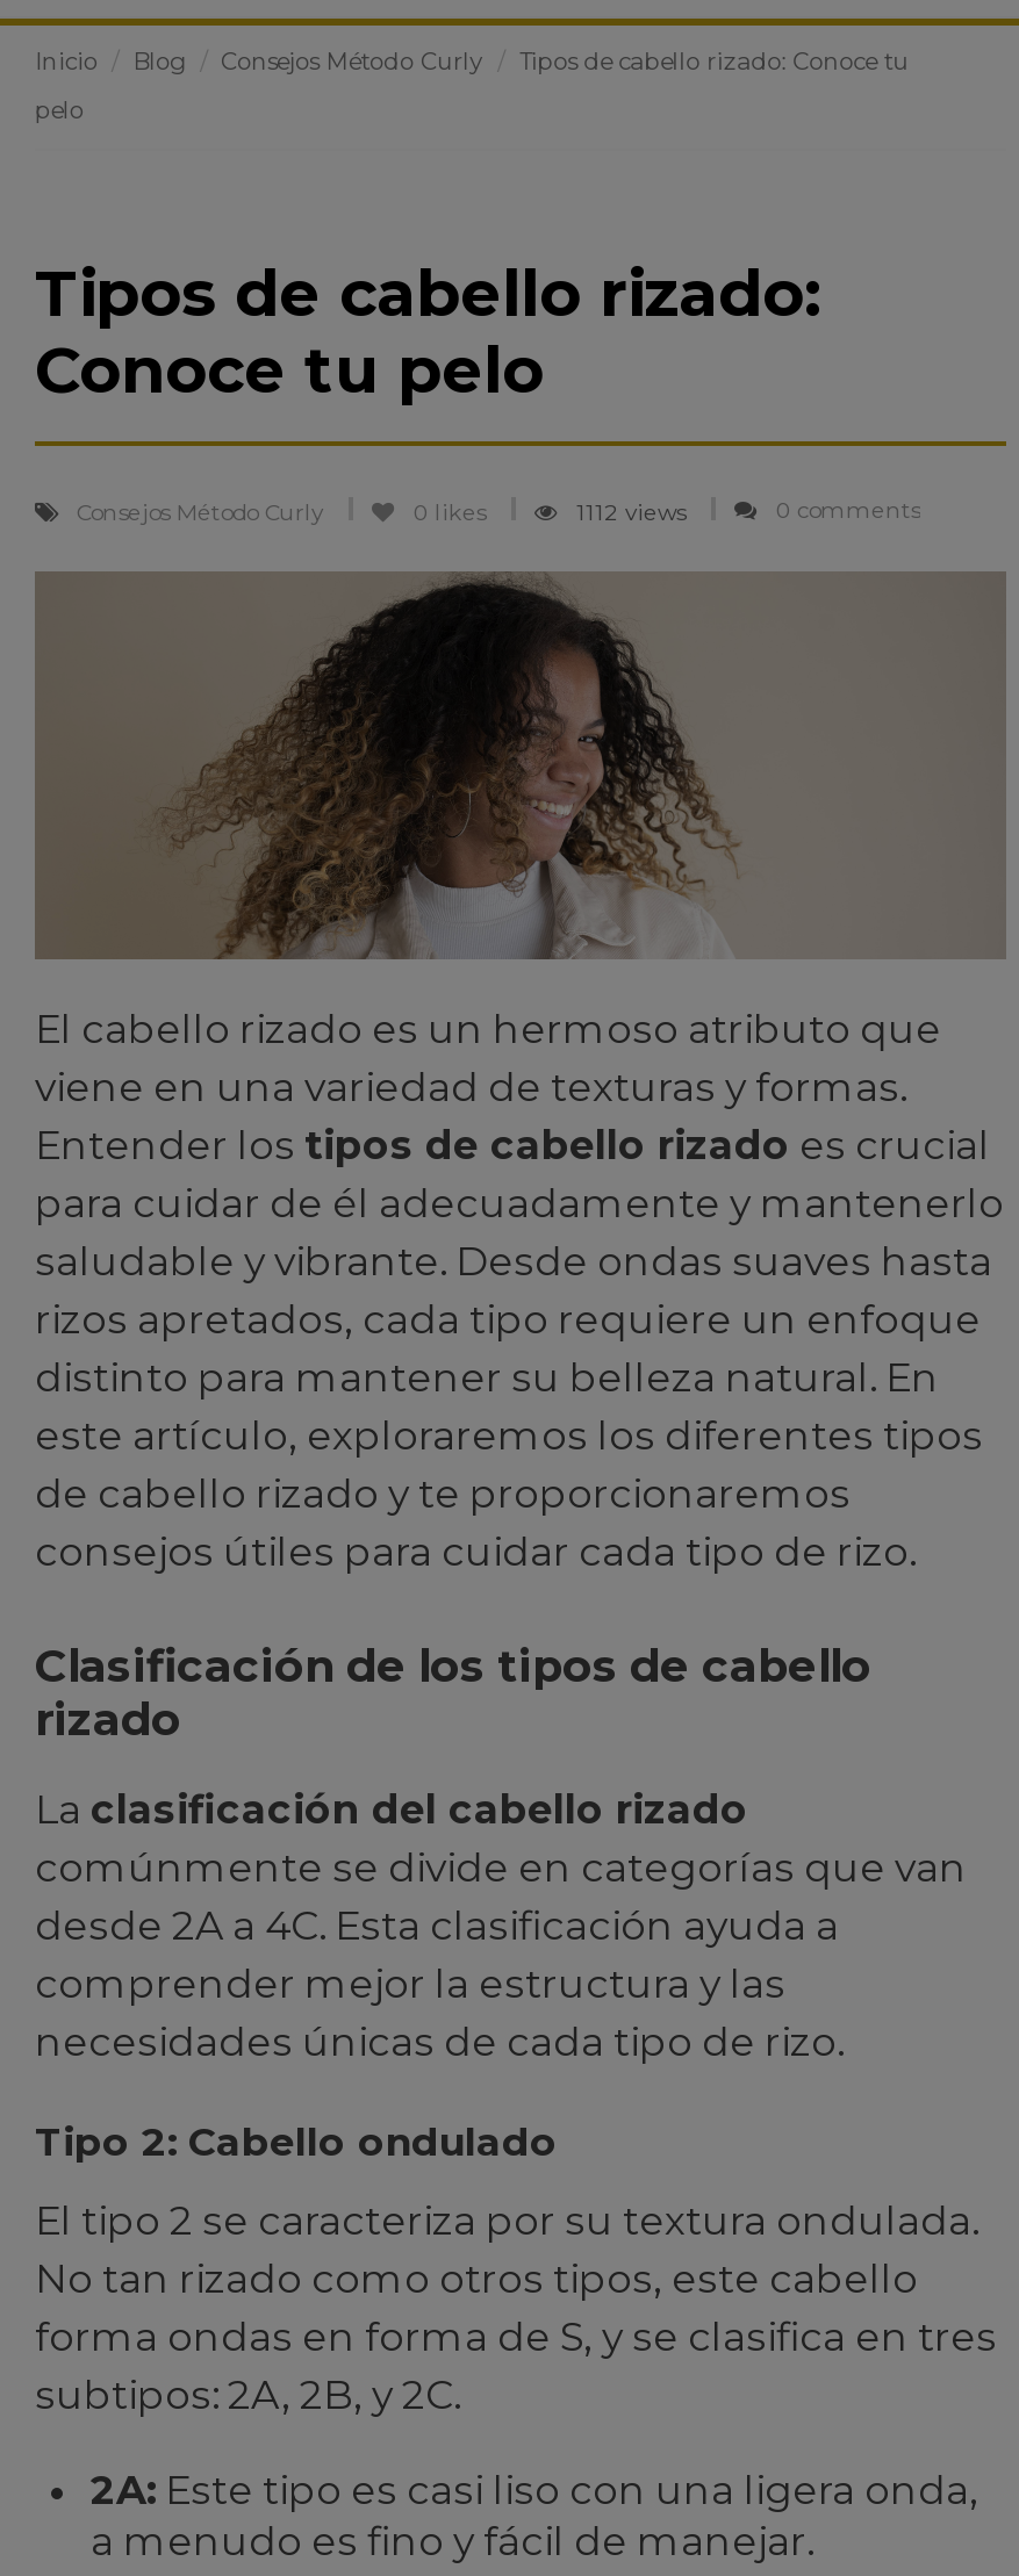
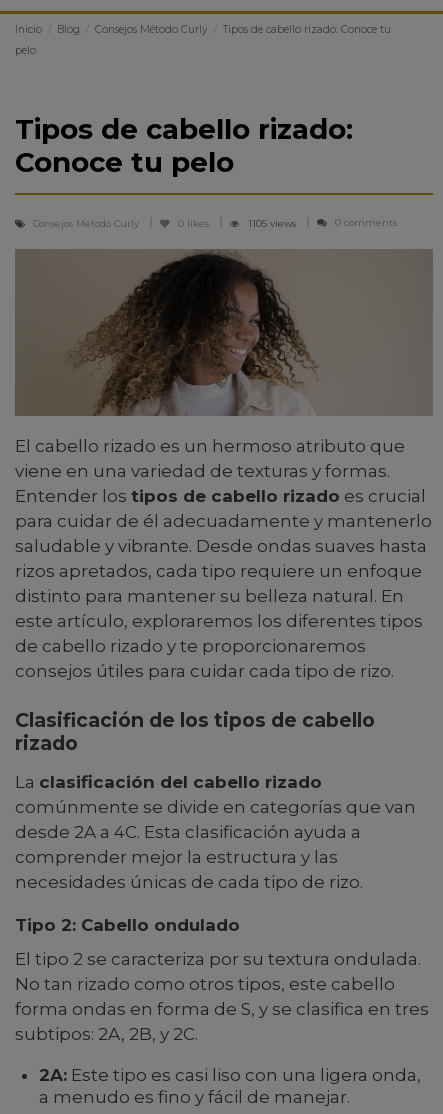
- 1112 views
+ 1105 views
